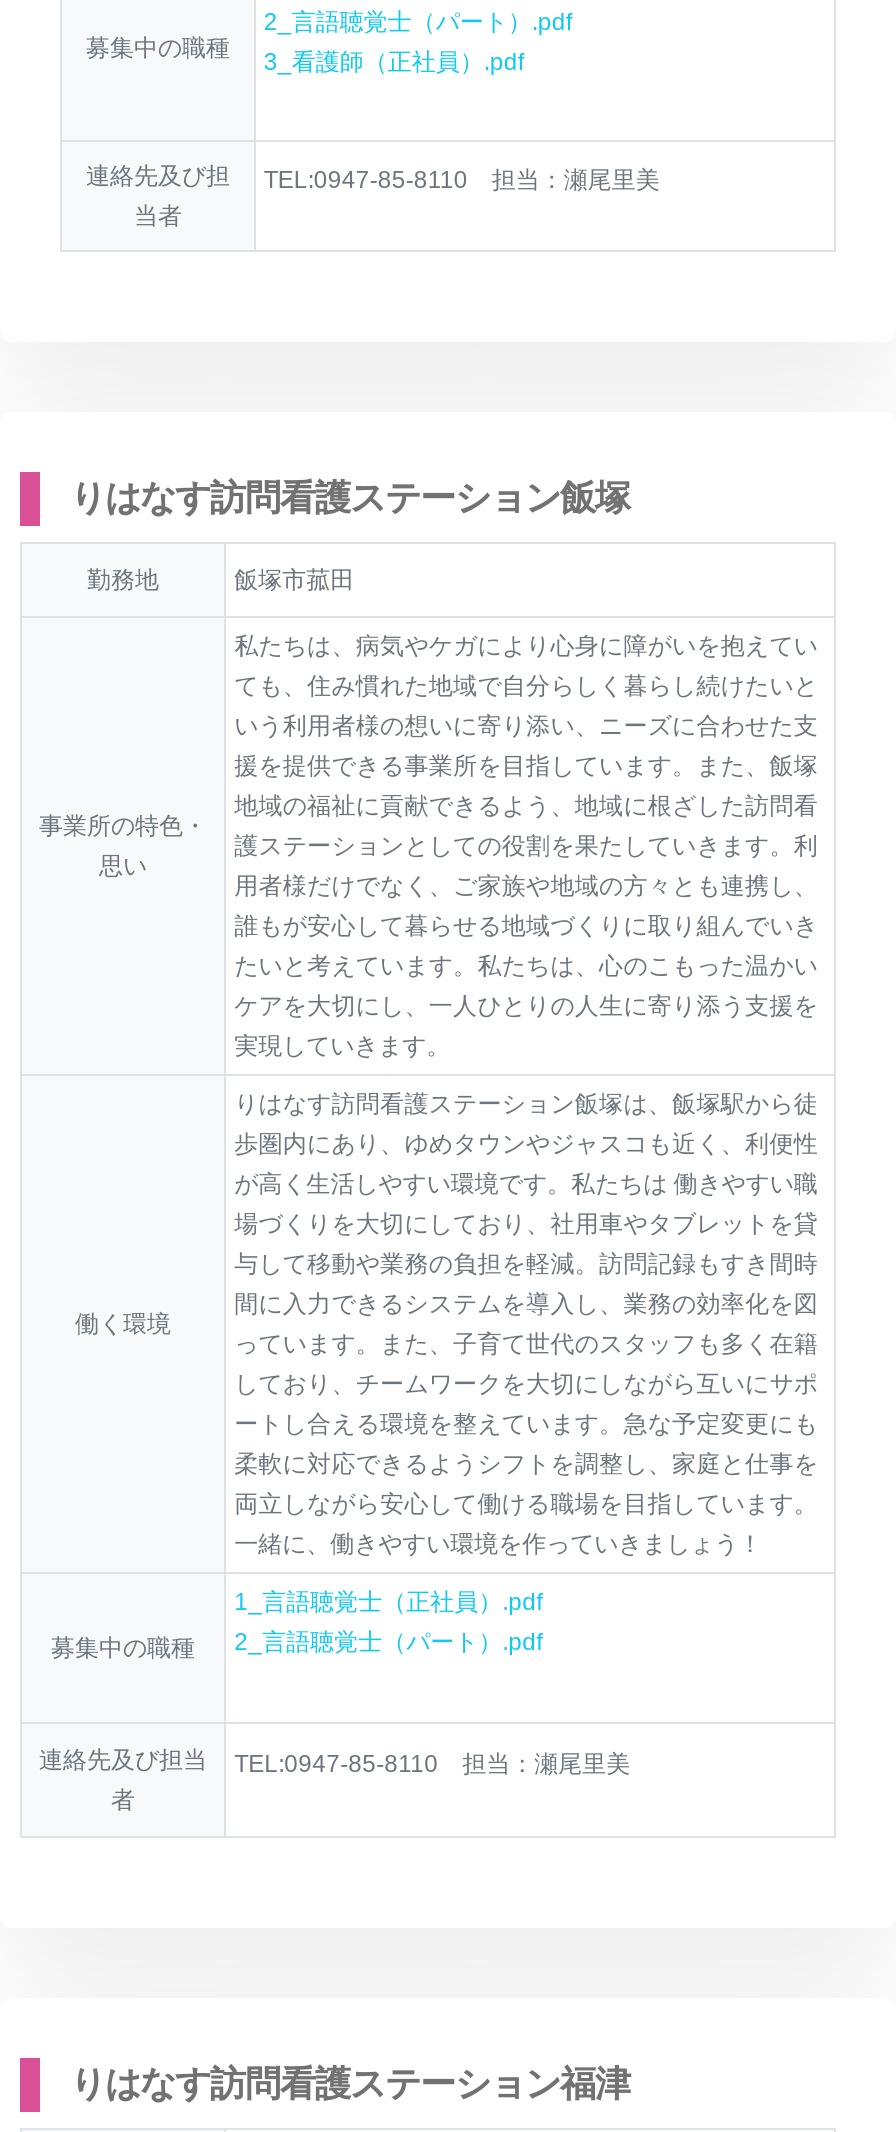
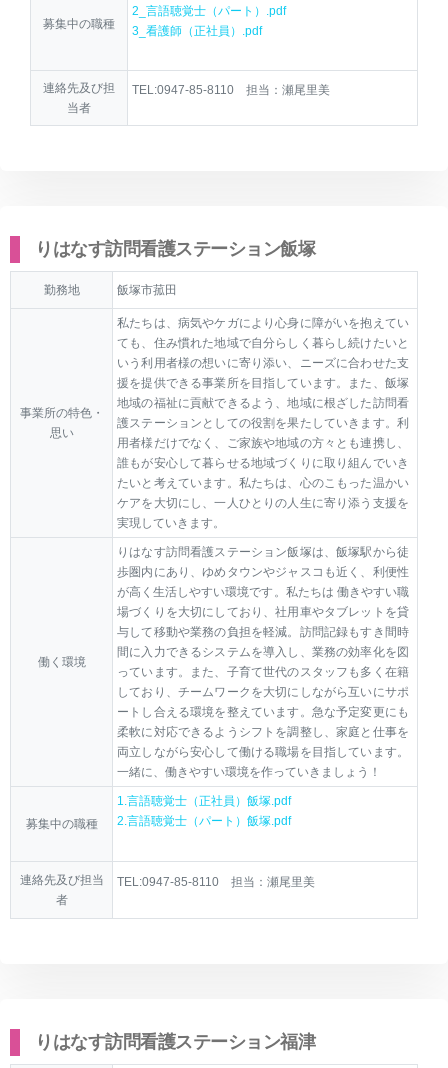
- 1_言語聴覚士（正社員）.pdf
- 2_言語聴覚士（パート）.pdf
+ 1.言語聴覚士（正社員）飯塚.pdf
+ 2.言語聴覚士（パート）飯塚.pdf
